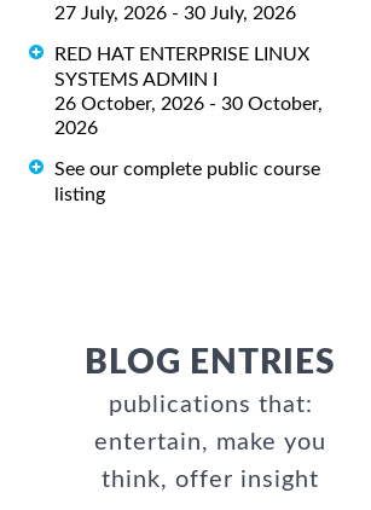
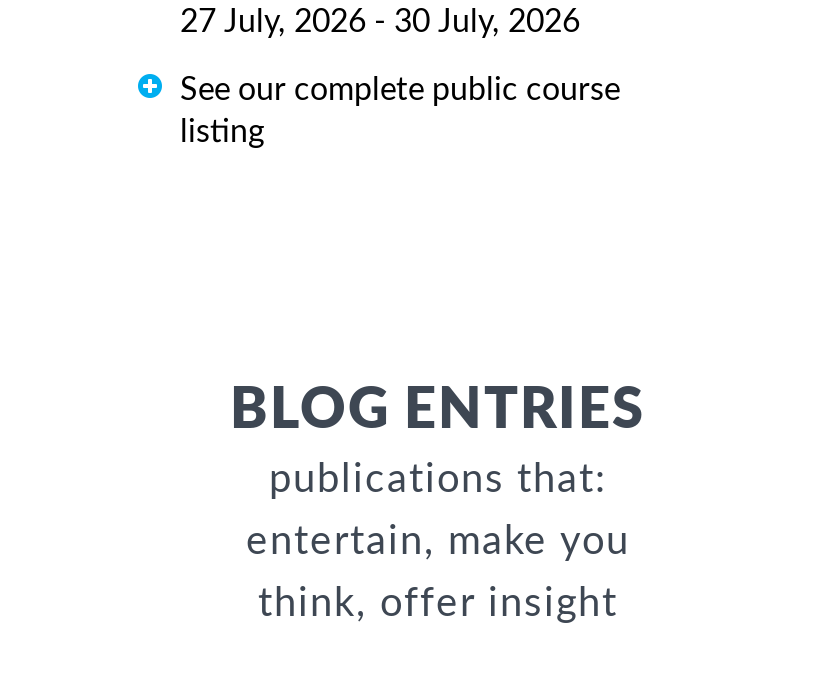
- RED HAT ENTERPRISE LINUX
- SYSTEMS ADMIN I
- 26 October, 2026 - 30 October,
- 2026
